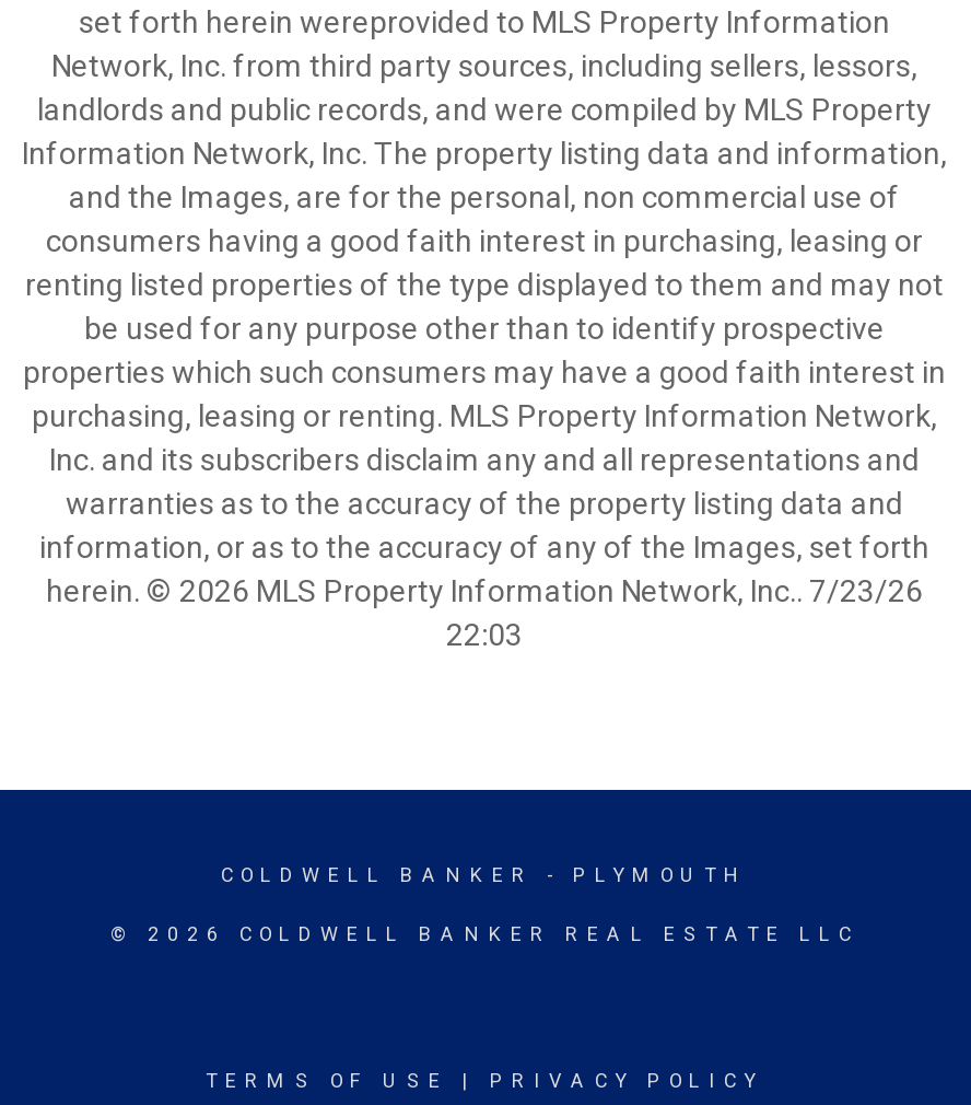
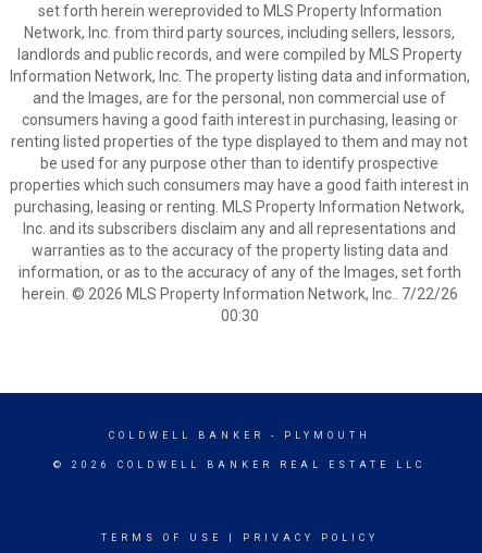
- herein. © 2026 MLS Property Information Network, Inc.. 7/23/26
+ herein. © 2026 MLS Property Information Network, Inc.. 7/22/26

- 22:03
+ 00:30
